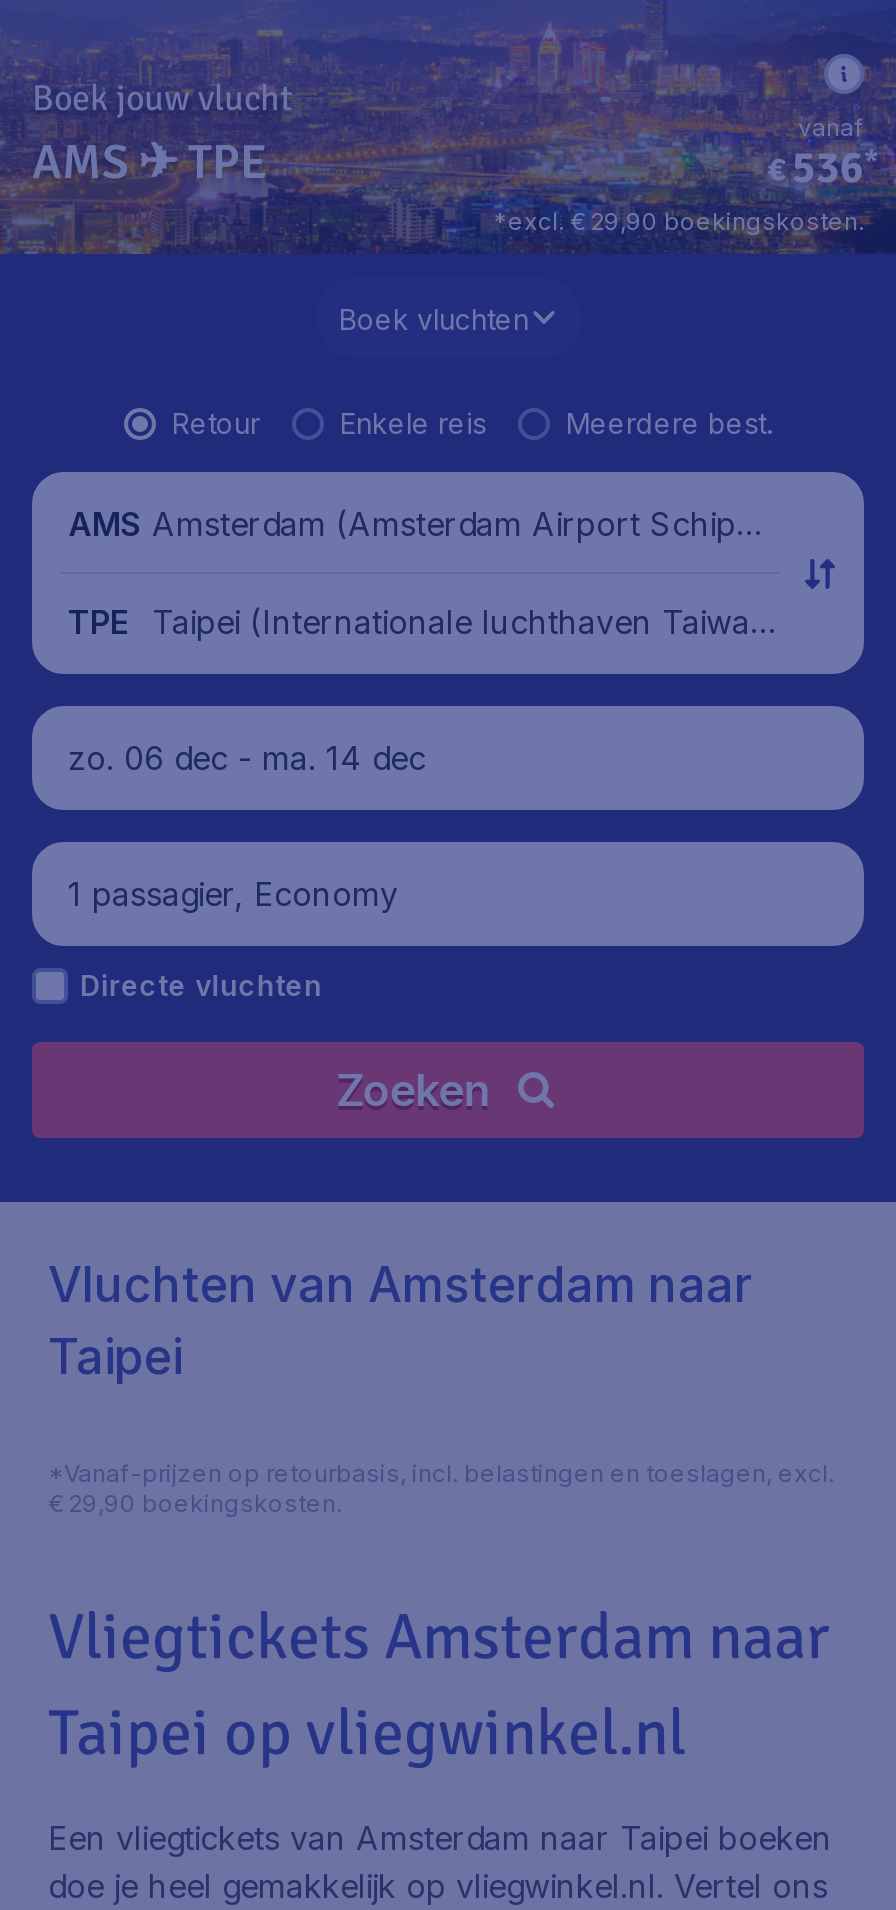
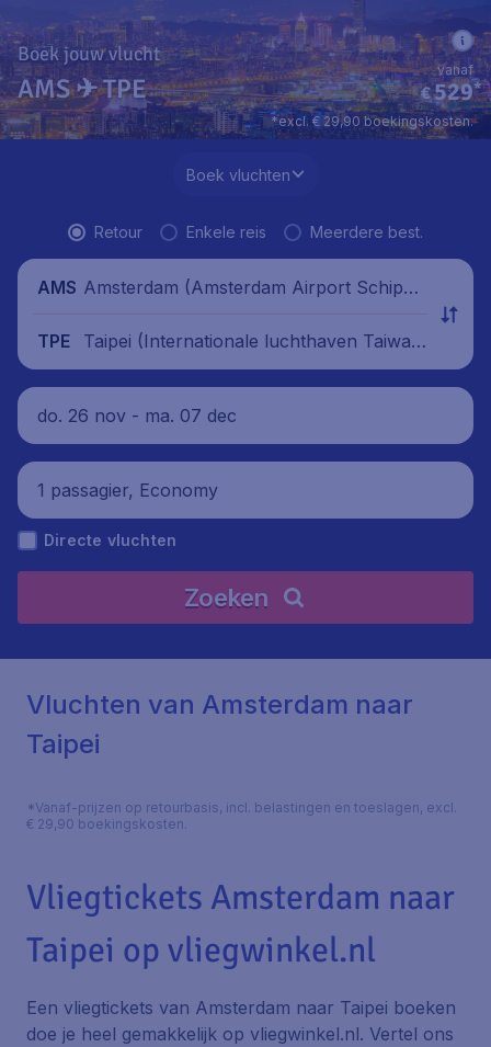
- € 536*
+ € 529*

- zo. 06 dec - ma. 14 dec
+ do. 26 nov - ma. 07 dec
